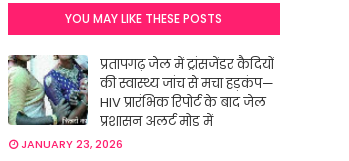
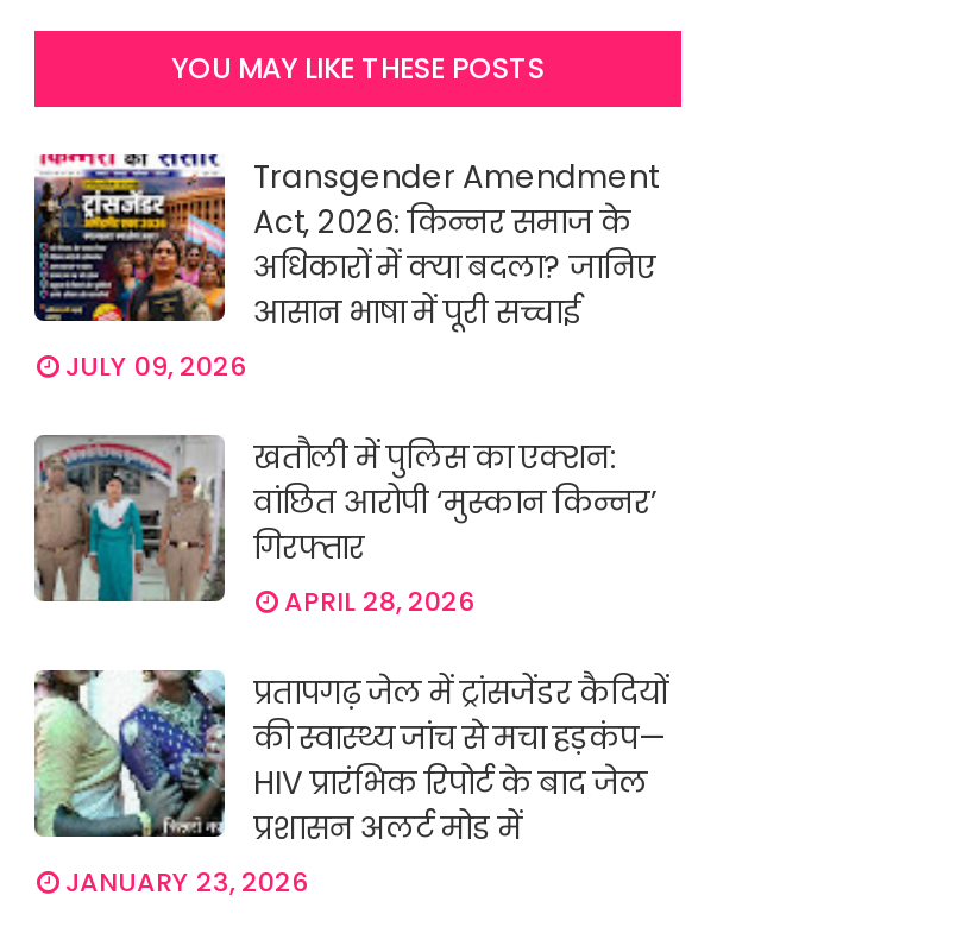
+ [image]
+ Transgender Amendment
+ Act, 2026: किन्नर समाज के
+ अधिकारों में क्या बदला? जानिए
+ आसान भाषा में पूरी सच्चाई
+ JULY 09, 2026
+ खतौली में पुलिस का एक्शन:
+ वांछित आरोपी ‘मुस्कान किन्नर’
+ गिरफ्तार
+ APRIL 28, 2026

+ [image]
